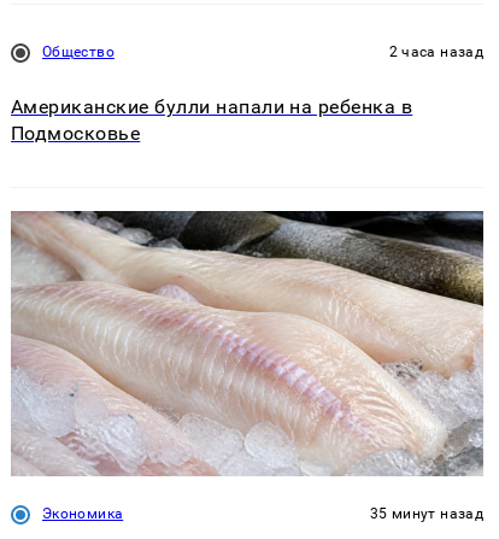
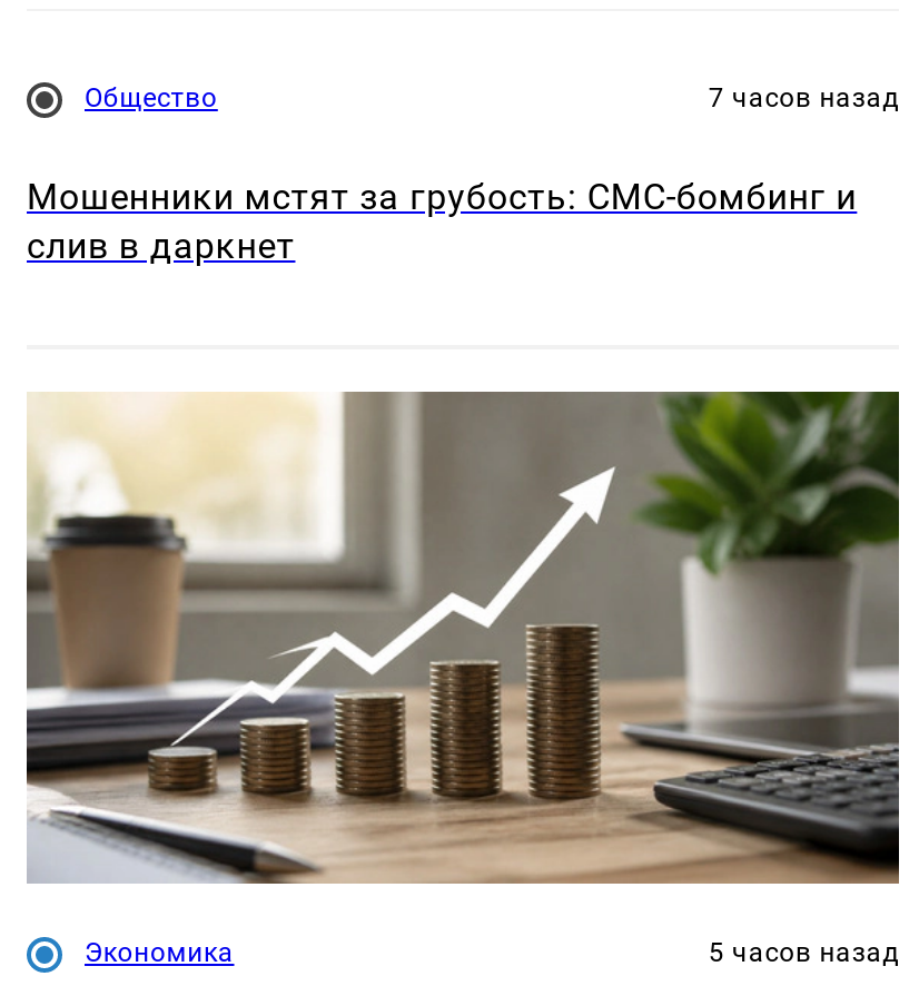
- 2 часа назад
+ 7 часов назад

- Американские булли напали на ребенка в
- Подмосковье
+ Мошенники мстят за грубость: СМС-бомбинг и
+ слив в даркнет

- [image]
- 35 минут назад
+ [image]
+ 5 часов назад
